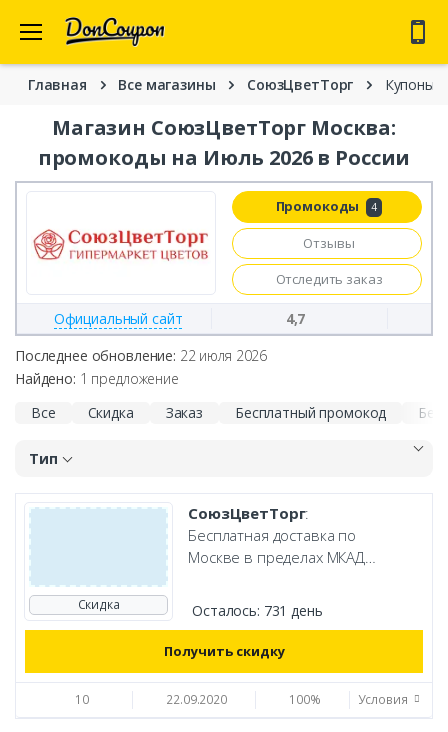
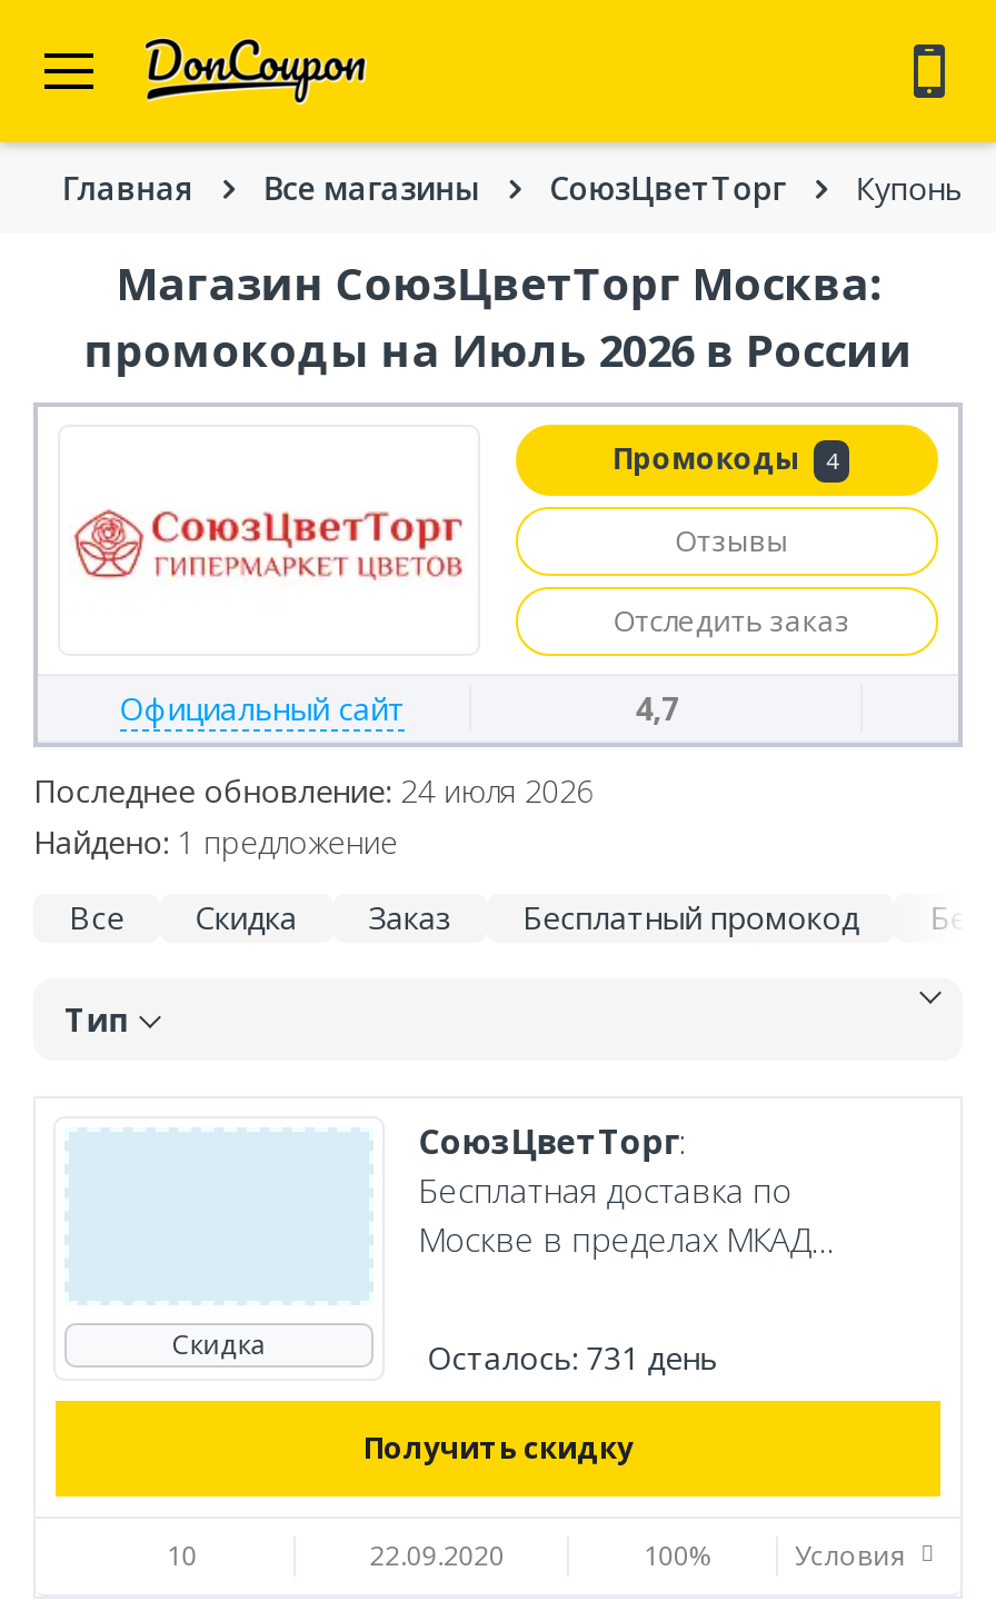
- Последнее обновление: 22 июля 2026
+ Последнее обновление: 24 июля 2026
